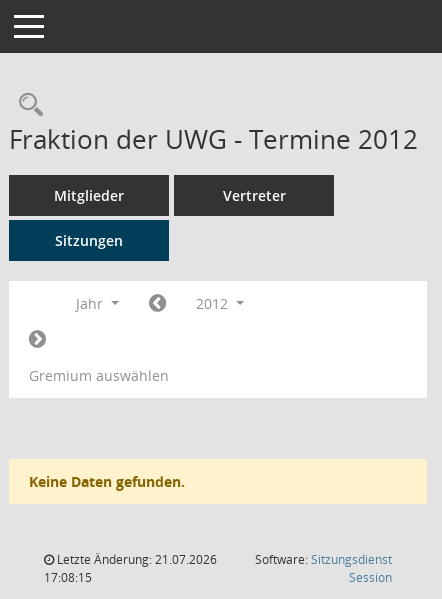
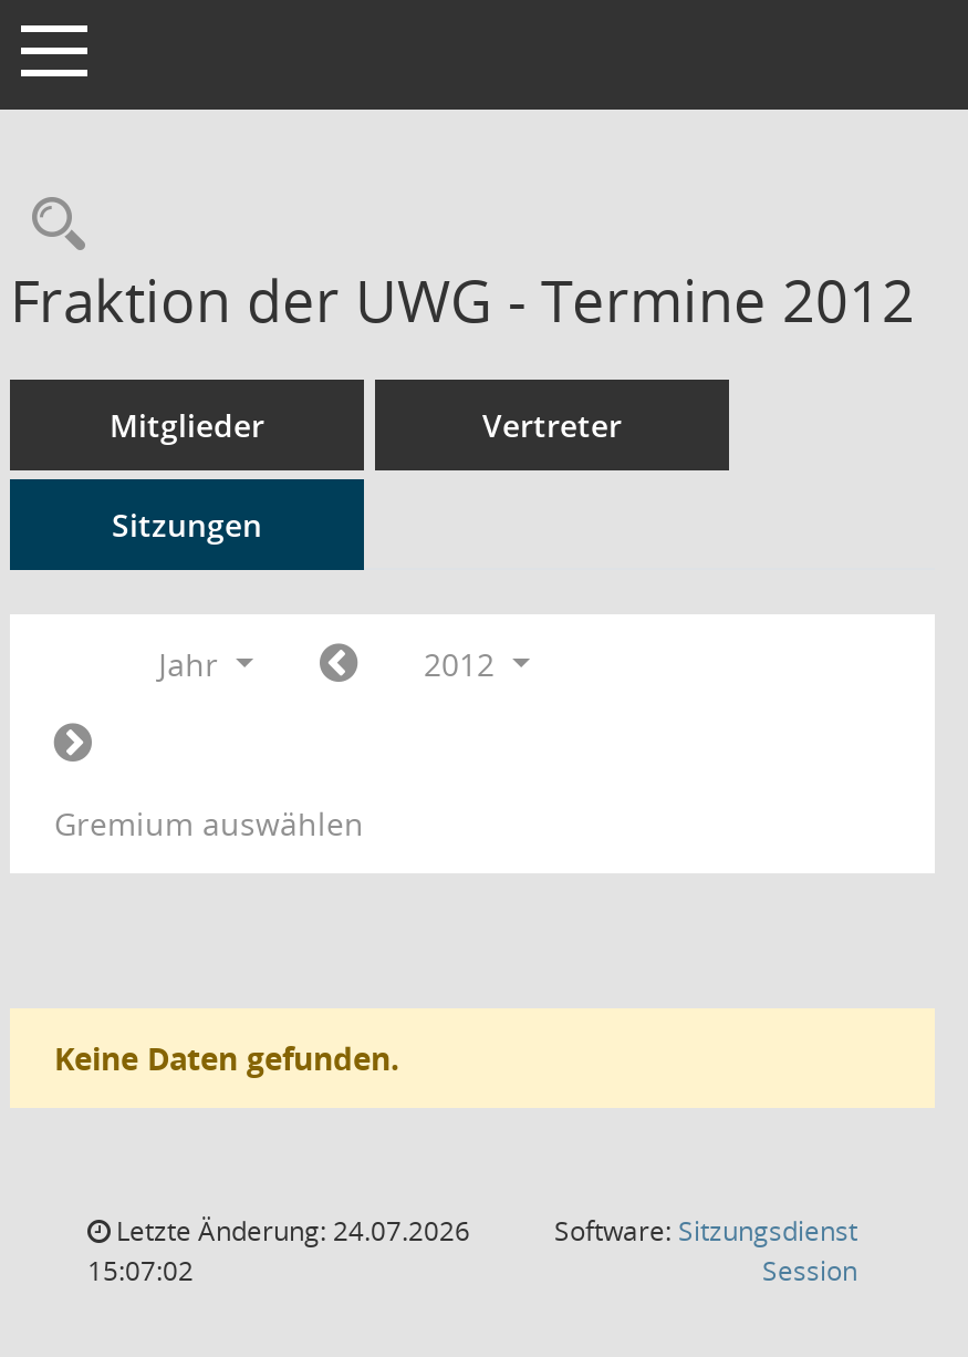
- Letzte Änderung: 21.07.2026
+ Letzte Änderung: 24.07.2026

- 17:08:15
+ 15:07:02
